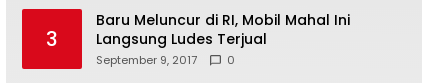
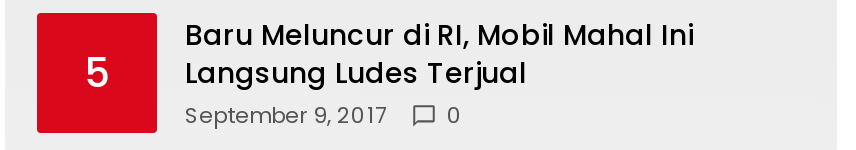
- 3 Langsung Ludes Terjual
+ 5 Langsung Ludes Terjual
